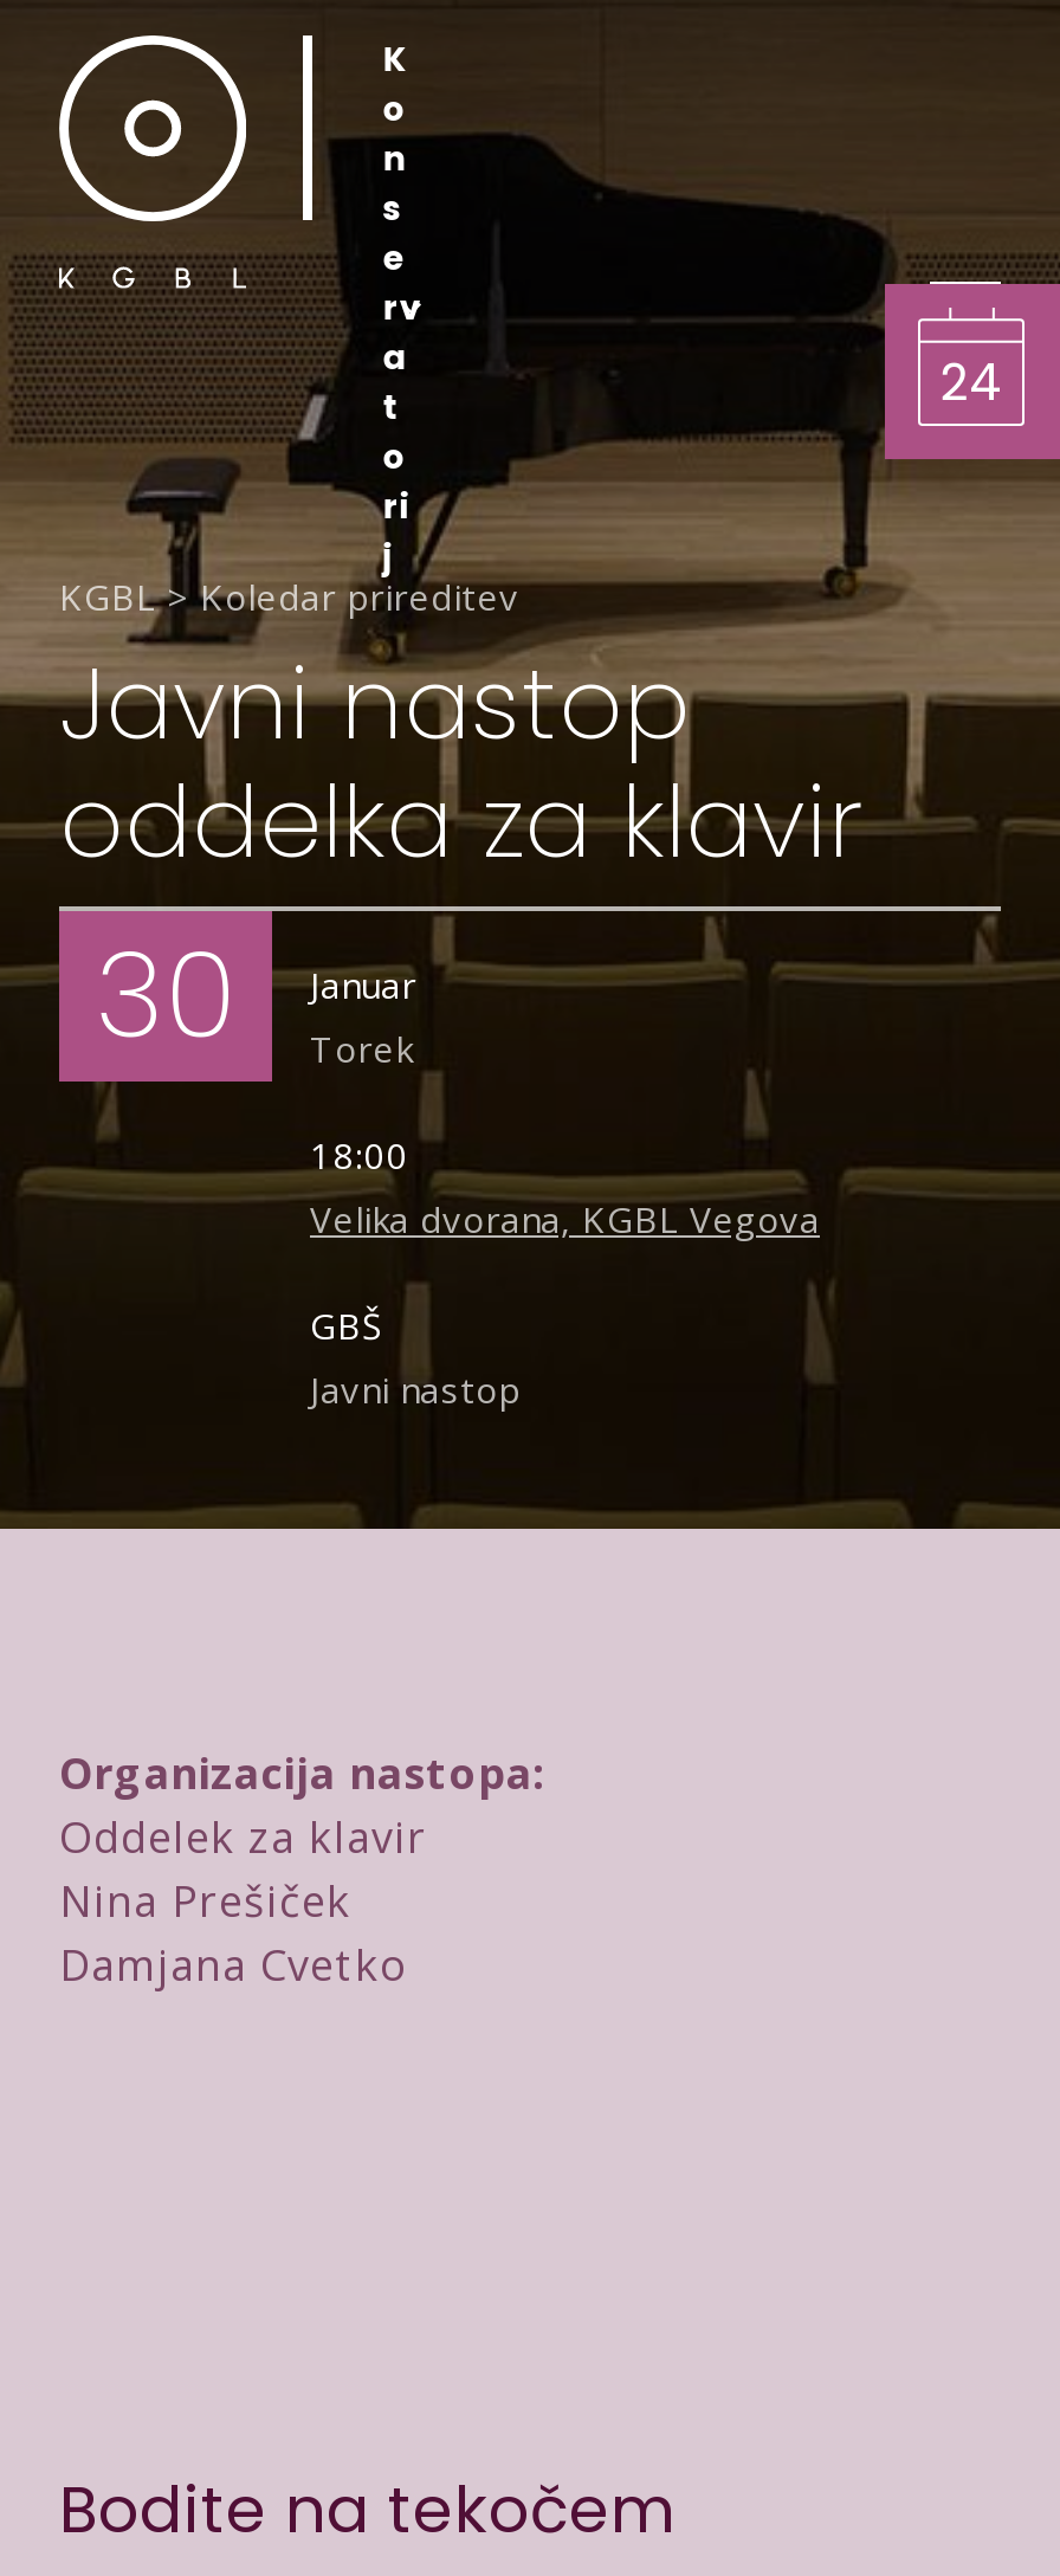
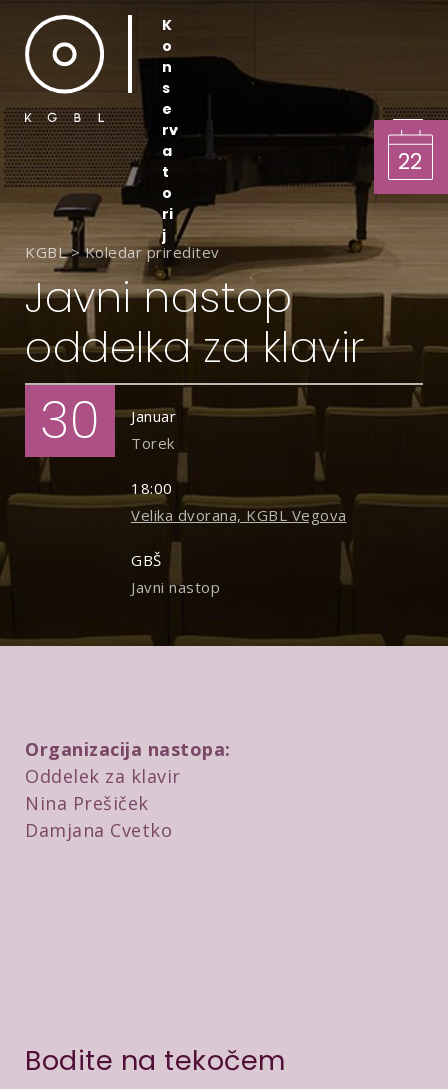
- 24
+ 22
